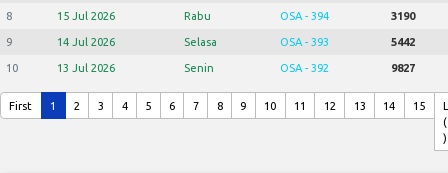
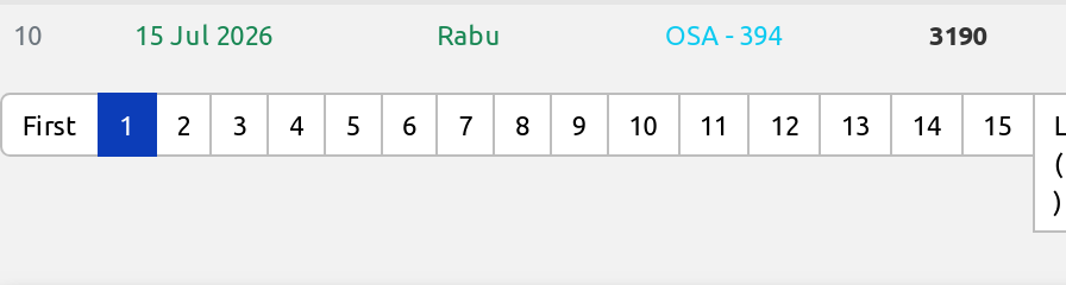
- 8
+ 10

- 9
- 14 Jul 2026
- Selasa
- OSA - 393
- 5442
- 10
- 13 Jul 2026
- Senin
- OSA - 392
- 9827
